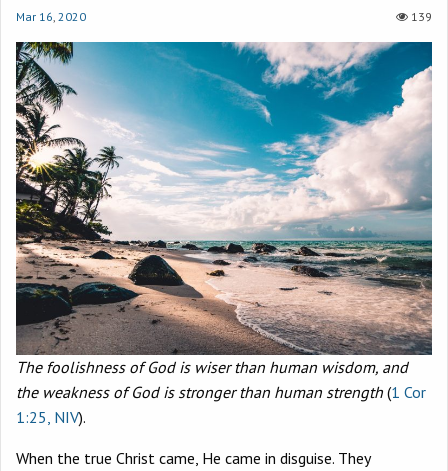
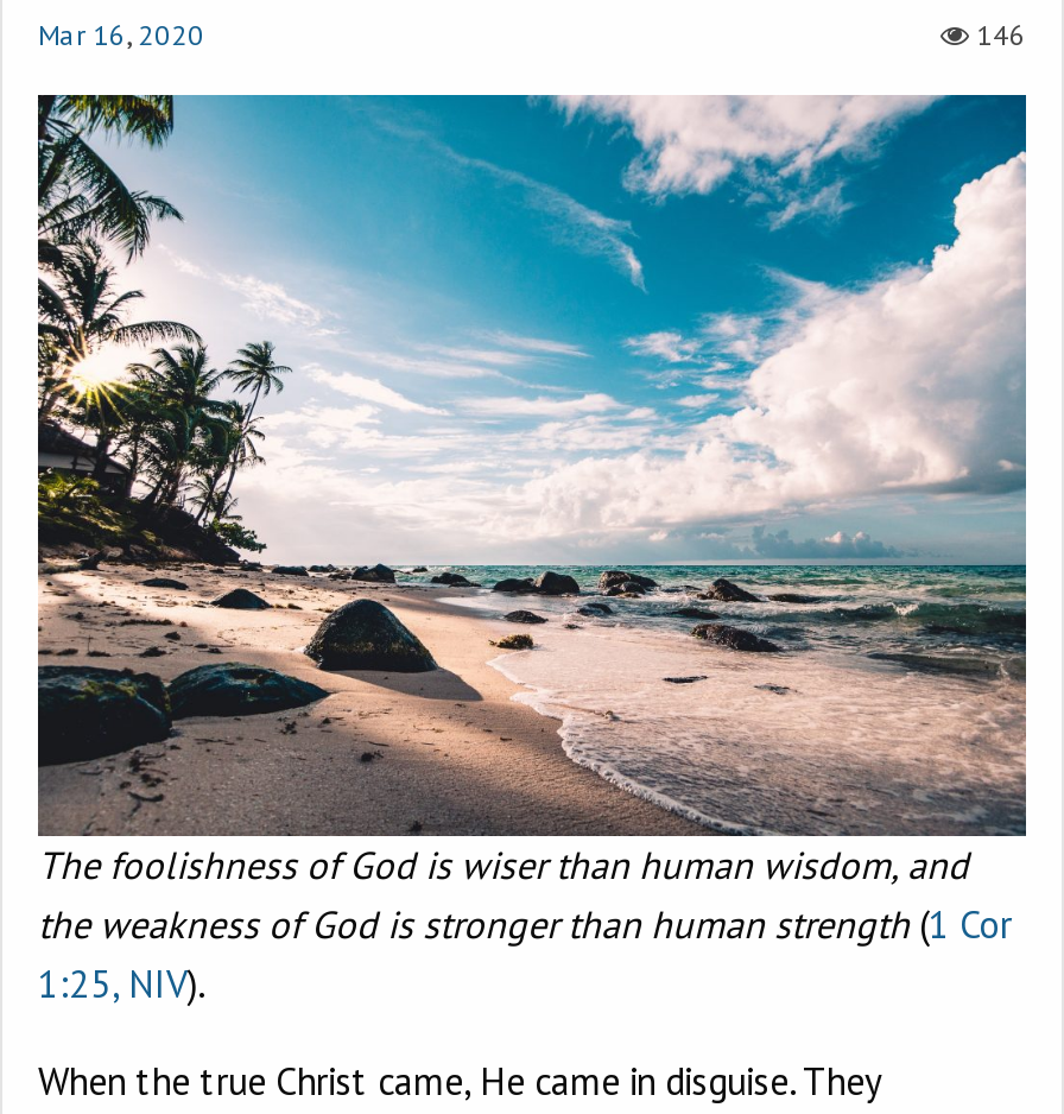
- 139
+ 146
